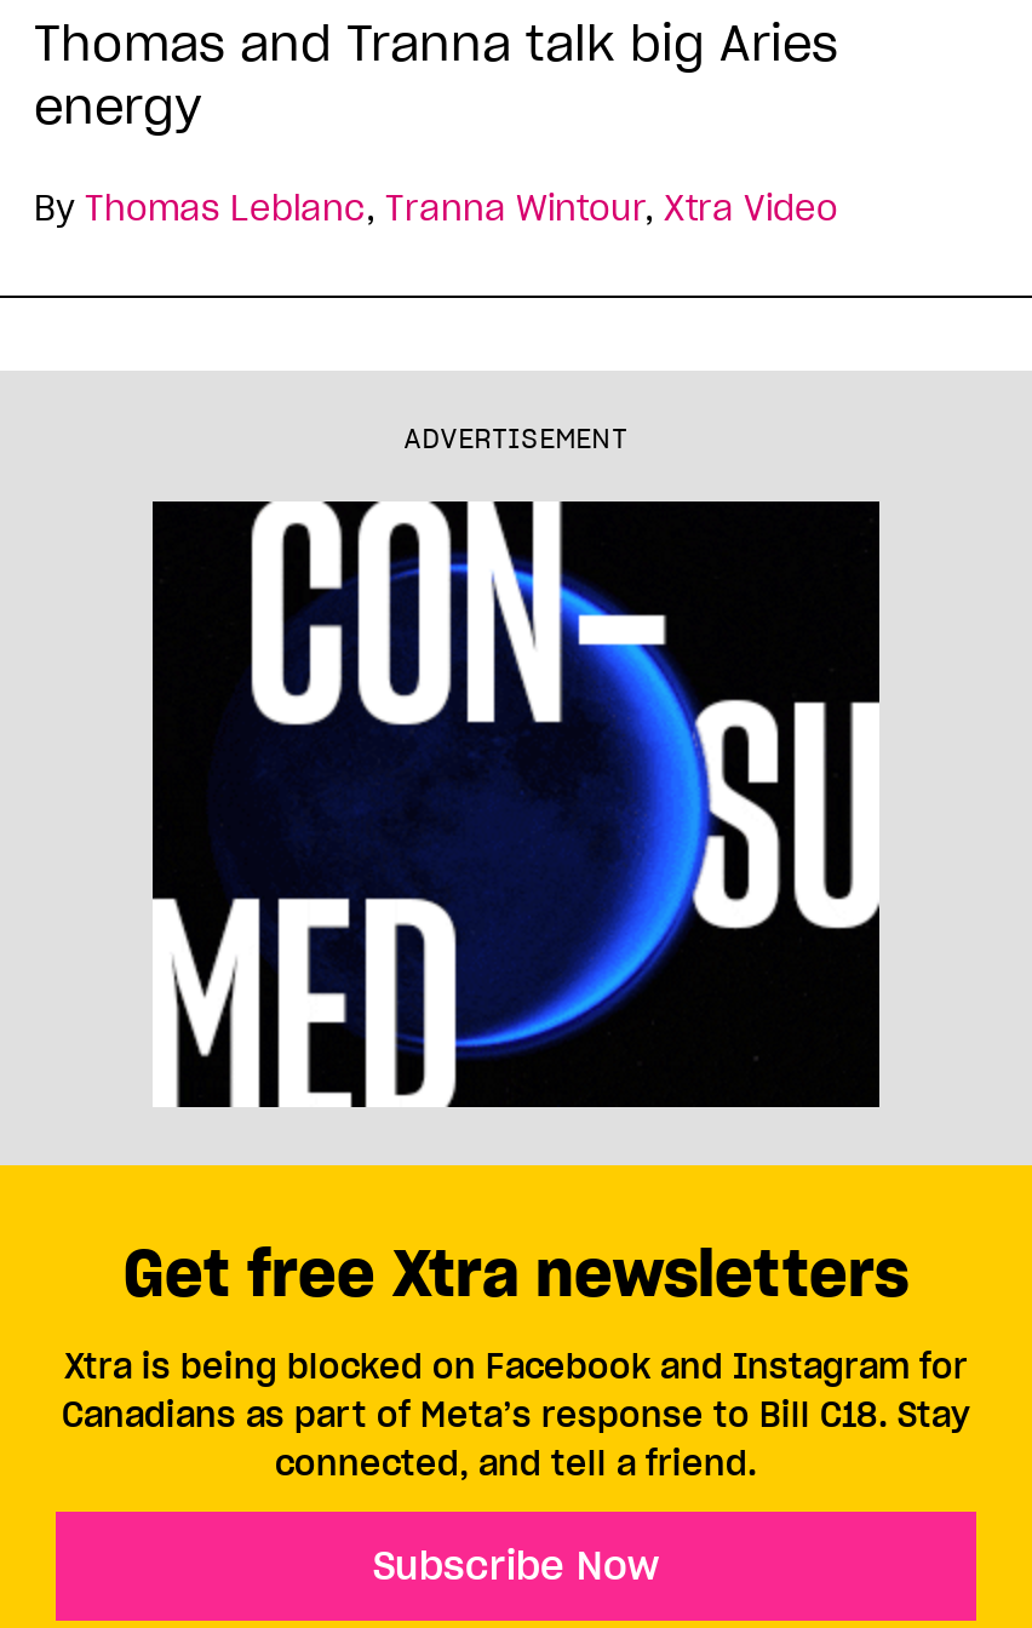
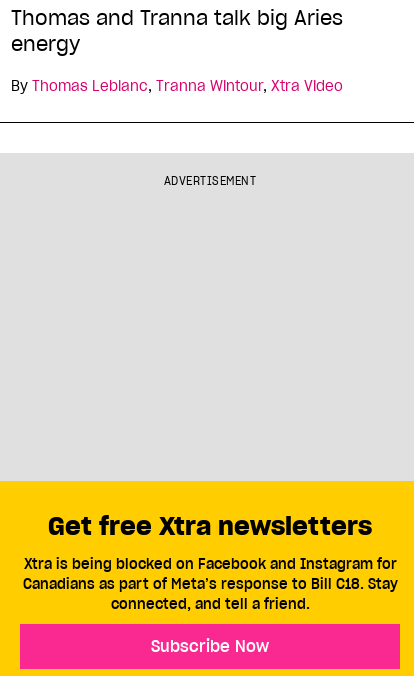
- [image]
